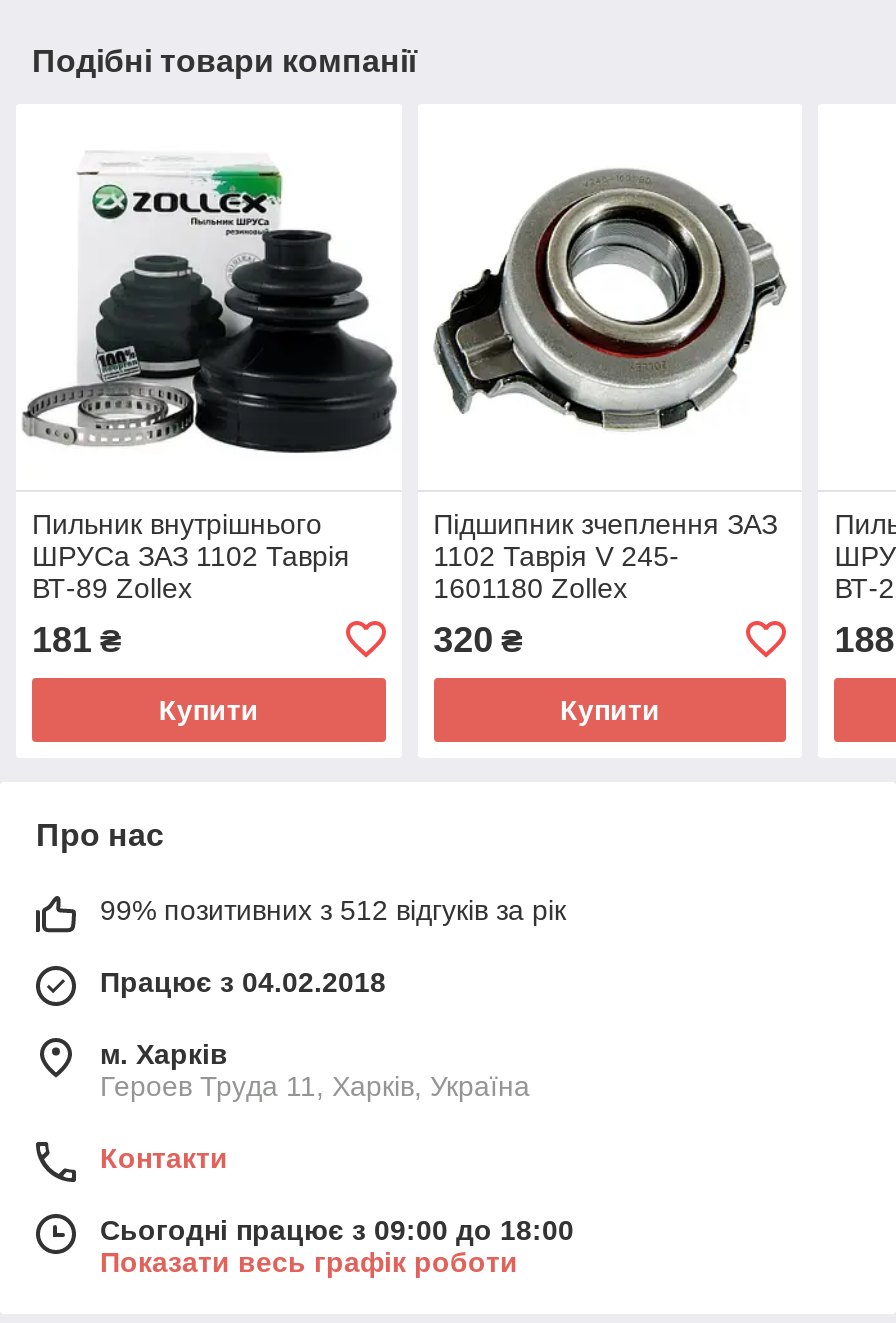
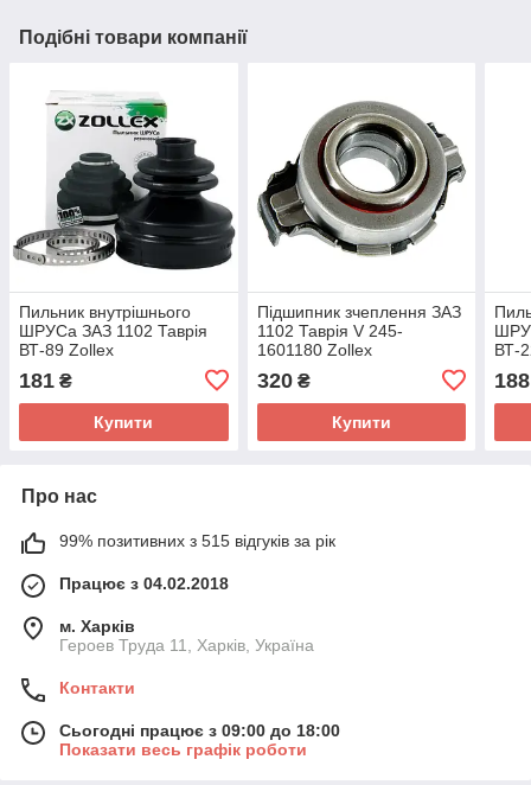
- 99% позитивних з 512 відгуків за рік
+ 99% позитивних з 515 відгуків за рік
